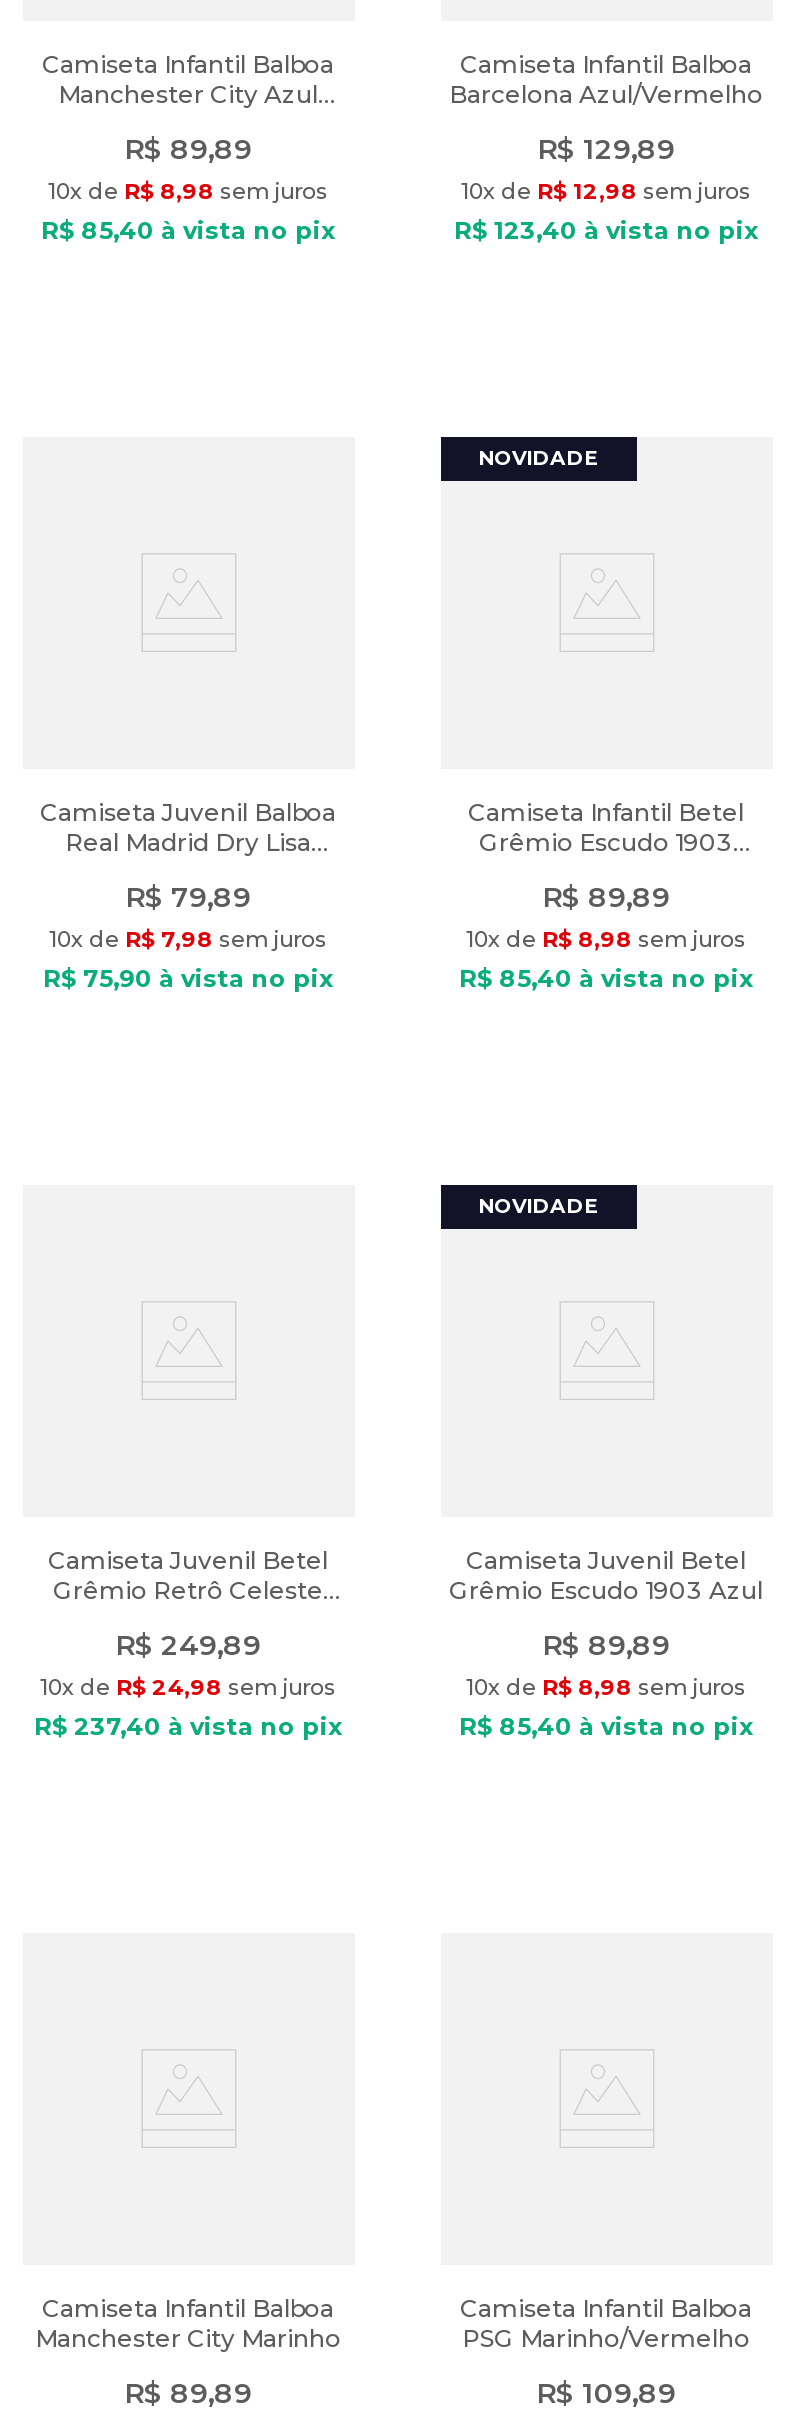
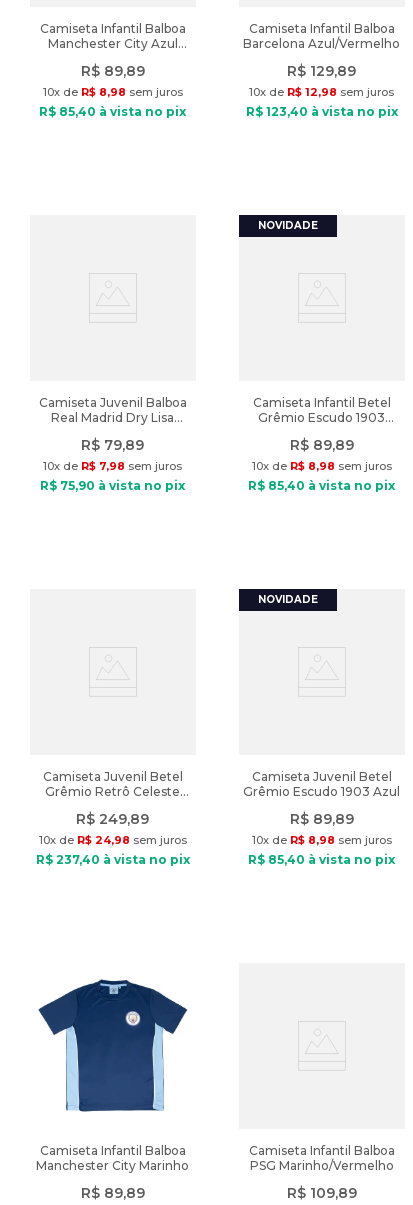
+ [image]
